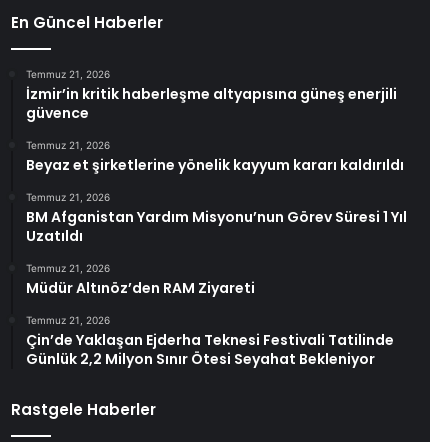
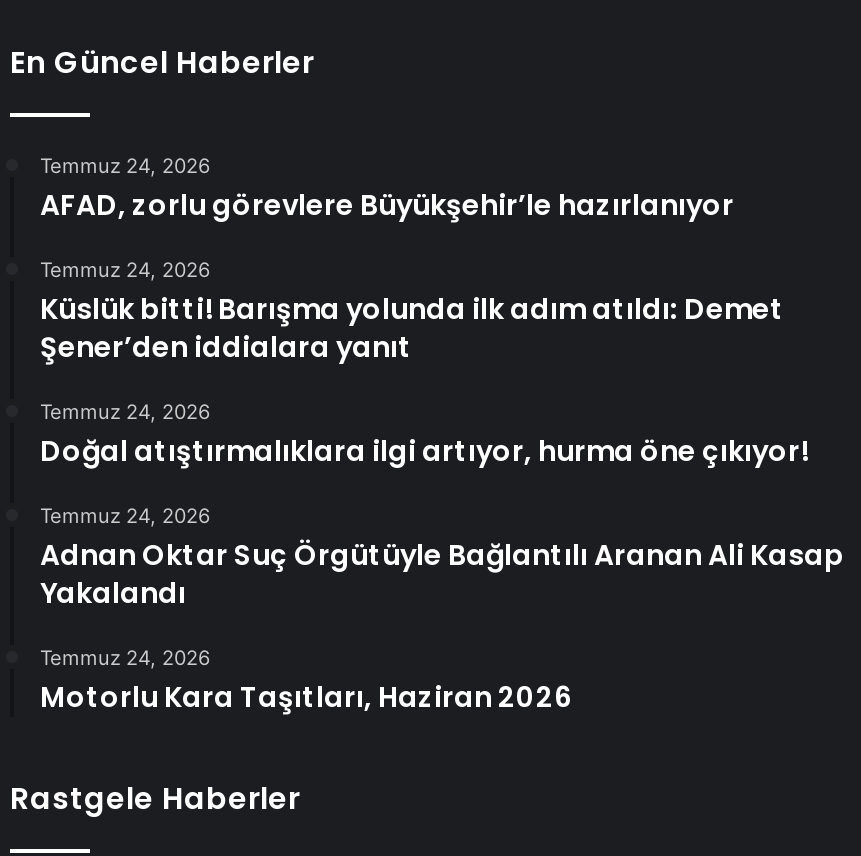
- Temmuz 21, 2026
- İzmir’in kritik haberleşme altyapısına güneş enerjili
- güvence
+ Temmuz 24, 2026
+ AFAD, zorlu görevlere Büyükşehir’le hazırlanıyor

- Temmuz 21, 2026
- Beyaz et şirketlerine yönelik kayyum kararı kaldırıldı
+ Temmuz 24, 2026
+ Küslük bitti! Barışma yolunda ilk adım atıldı: Demet
+ Şener’den iddialara yanıt

- Temmuz 21, 2026
- BM Afganistan Yardım Misyonu’nun Görev Süresi 1 Yıl
- Uzatıldı
+ Temmuz 24, 2026
+ Doğal atıştırmalıklara ilgi artıyor, hurma öne çıkıyor!

- Temmuz 21, 2026
- Müdür Altınöz’den RAM Ziyareti
+ Temmuz 24, 2026
+ Adnan Oktar Suç Örgütüyle Bağlantılı Aranan Ali Kasap
+ Yakalandı

- Temmuz 21, 2026
- Çin’de Yaklaşan Ejderha Teknesi Festivali Tatilinde
- Günlük 2,2 Milyon Sınır Ötesi Seyahat Bekleniyor
+ Temmuz 24, 2026
+ Motorlu Kara Taşıtları, Haziran 2026
